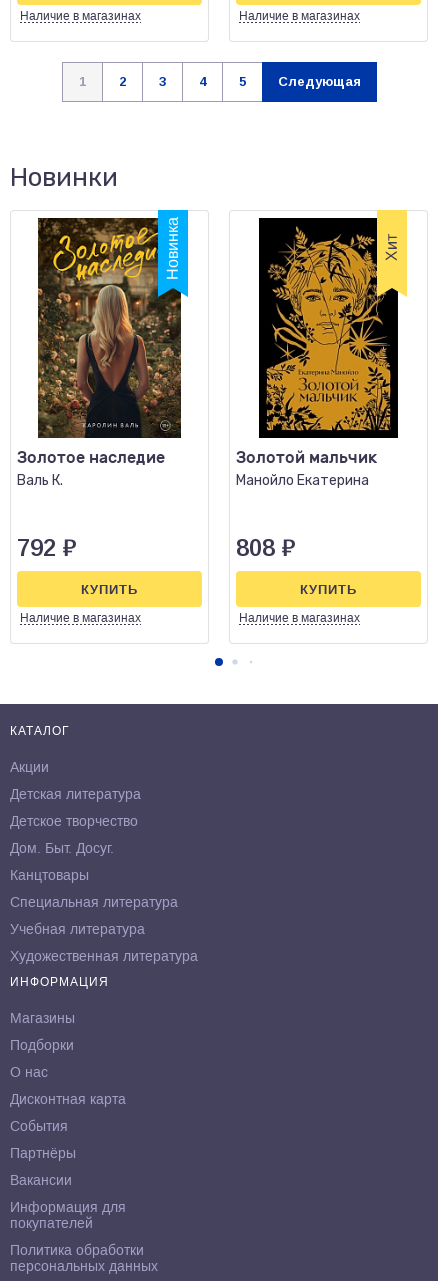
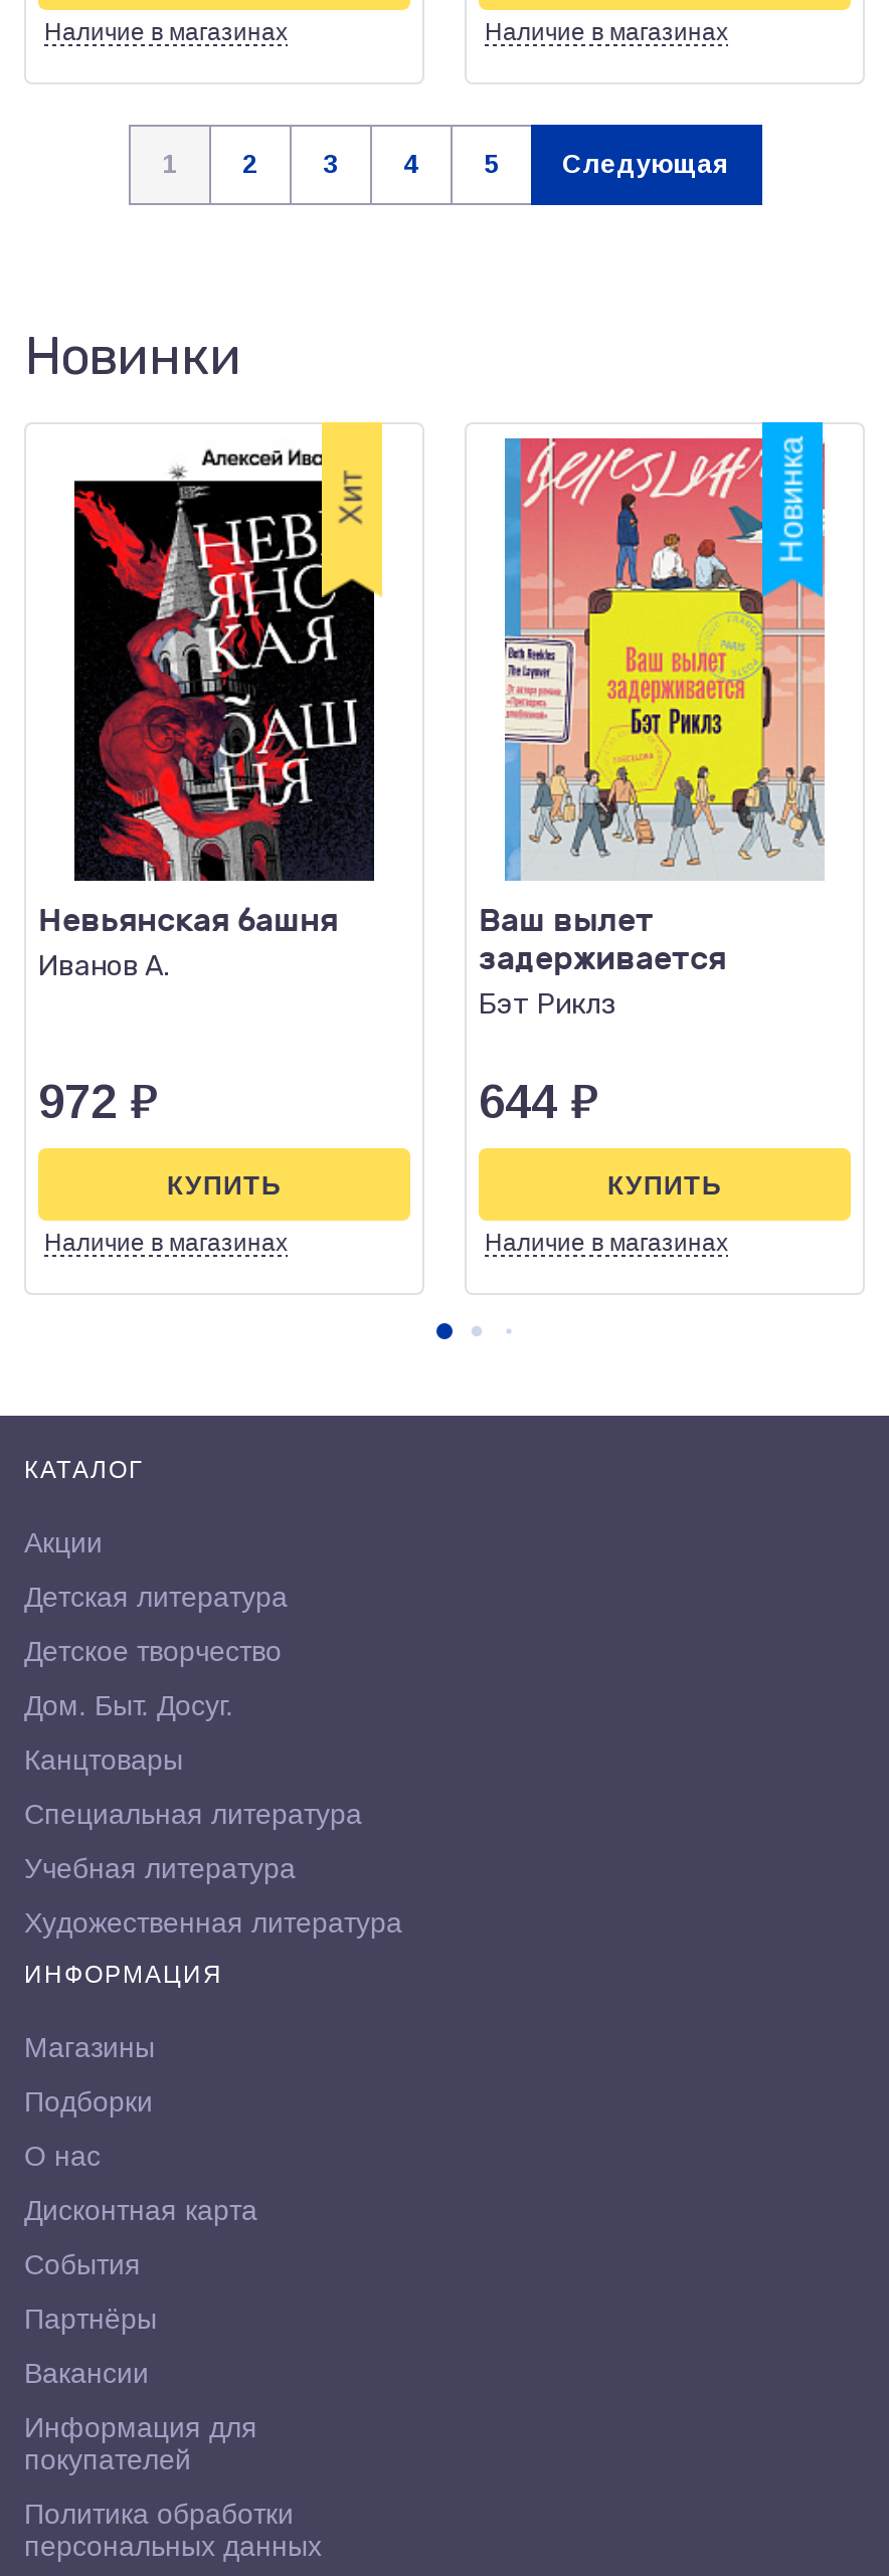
- [image]
- Золотое наследие
- Валь К.
+ [image]
+ Невьянская башня
+ Иванов А.

- [image]
- Золотой мальчик
- Манойло Екатерина
+ [image]
+ Ваш вылет
+ задерживается
+ Бэт Риклз

- 792 ₽
+ 972 ₽

- 808 ₽
+ 644 ₽
